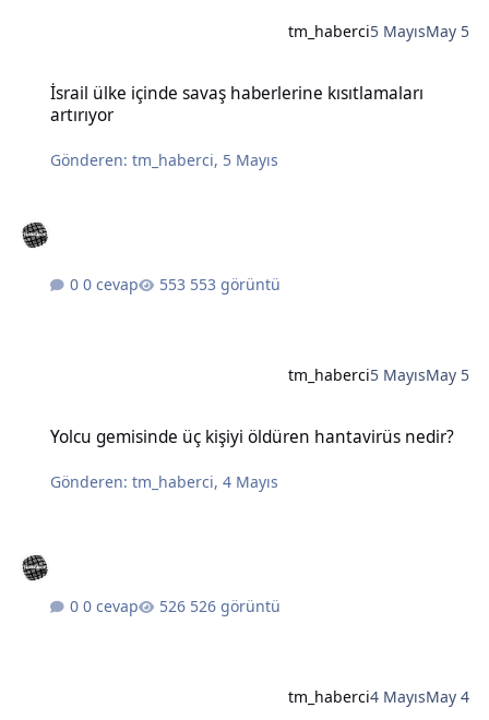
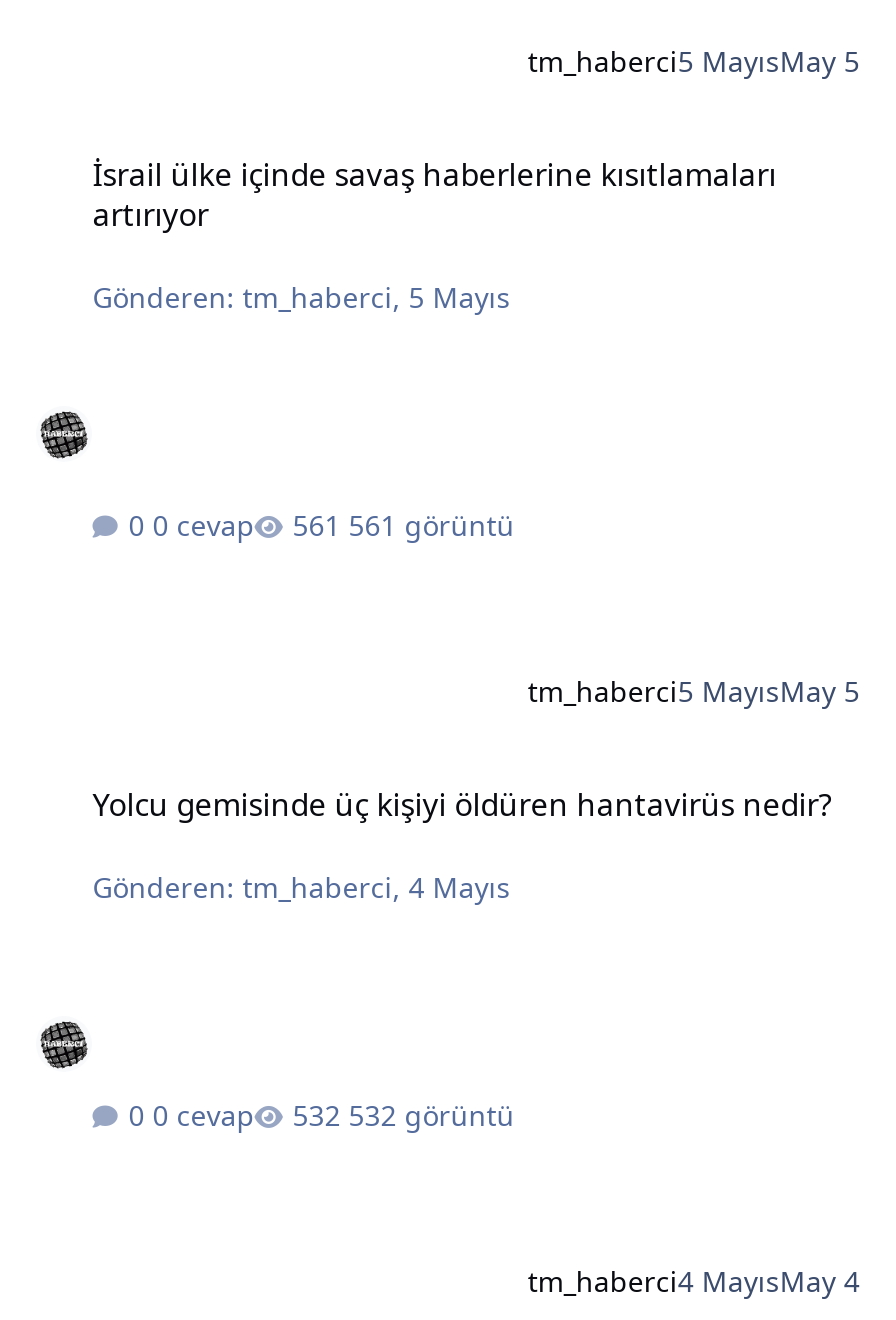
- 553 görüntü
+ 561 görüntü

- 526 görüntü
+ 532 görüntü
